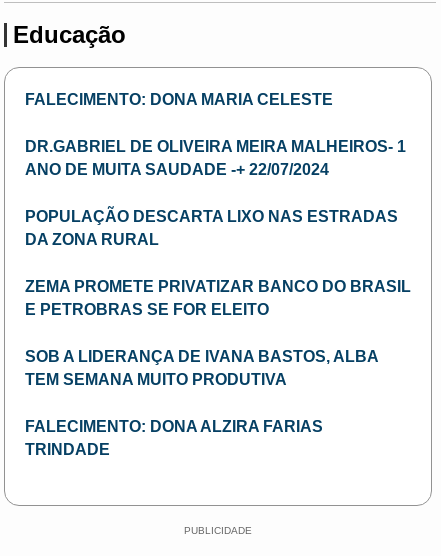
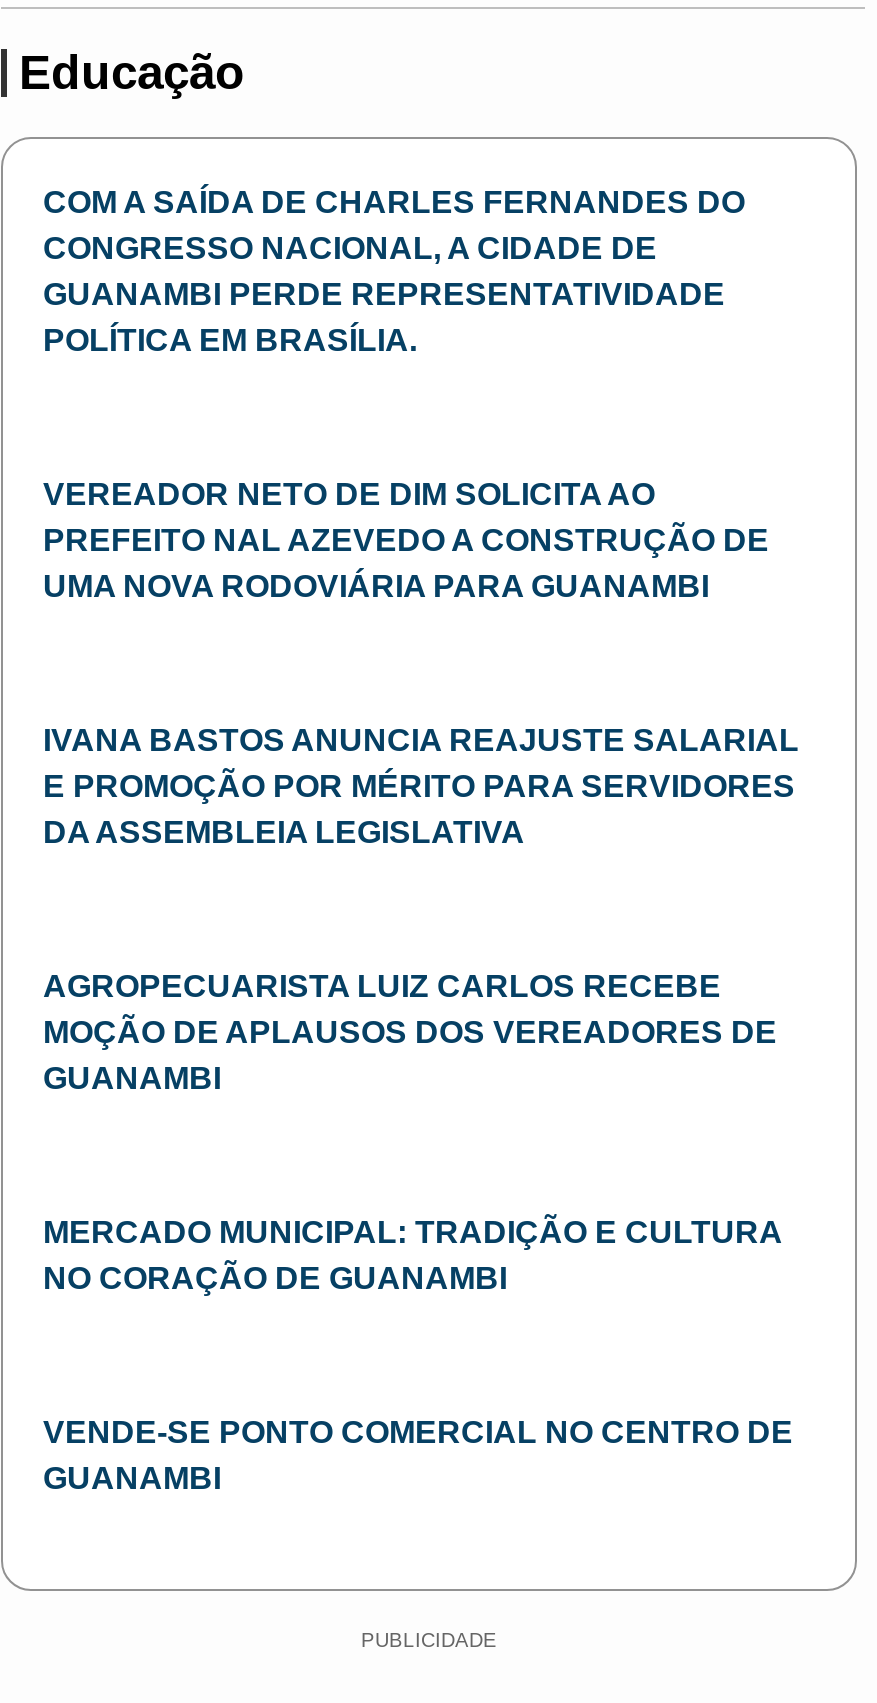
- FALECIMENTO: DONA MARIA CELESTE
+ COM A SAÍDA DE CHARLES FERNANDES DO
+ CONGRESSO NACIONAL, A CIDADE DE
+ GUANAMBI PERDE REPRESENTATIVIDADE
+ POLÍTICA EM BRASÍLIA.

- DR.GABRIEL DE OLIVEIRA MEIRA MALHEIROS- 1
- ANO DE MUITA SAUDADE -+ 22/07/2024
+ VEREADOR NETO DE DIM SOLICITA AO
+ PREFEITO NAL AZEVEDO A CONSTRUÇÃO DE
+ UMA NOVA RODOVIÁRIA PARA GUANAMBI

- POPULAÇÃO DESCARTA LIXO NAS ESTRADAS
- DA ZONA RURAL
+ IVANA BASTOS ANUNCIA REAJUSTE SALARIAL
+ E PROMOÇÃO POR MÉRITO PARA SERVIDORES
+ DA ASSEMBLEIA LEGISLATIVA

- ZEMA PROMETE PRIVATIZAR BANCO DO BRASIL
- E PETROBRAS SE FOR ELEITO
+ AGROPECUARISTA LUIZ CARLOS RECEBE
+ MOÇÃO DE APLAUSOS DOS VEREADORES DE
+ GUANAMBI

- SOB A LIDERANÇA DE IVANA BASTOS, ALBA
- TEM SEMANA MUITO PRODUTIVA
+ MERCADO MUNICIPAL: TRADIÇÃO E CULTURA
+ NO CORAÇÃO DE GUANAMBI

- FALECIMENTO: DONA ALZIRA FARIAS
- TRINDADE
+ VENDE-SE PONTO COMERCIAL NO CENTRO DE
+ GUANAMBI
